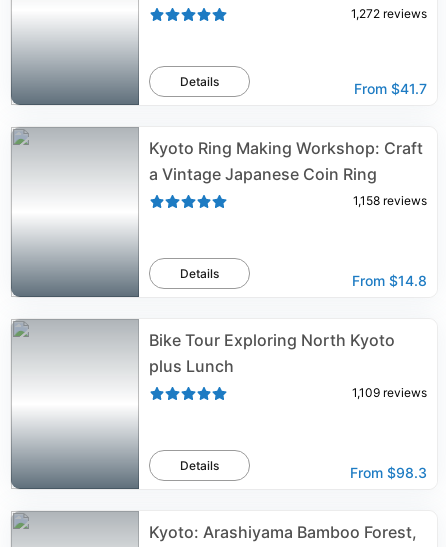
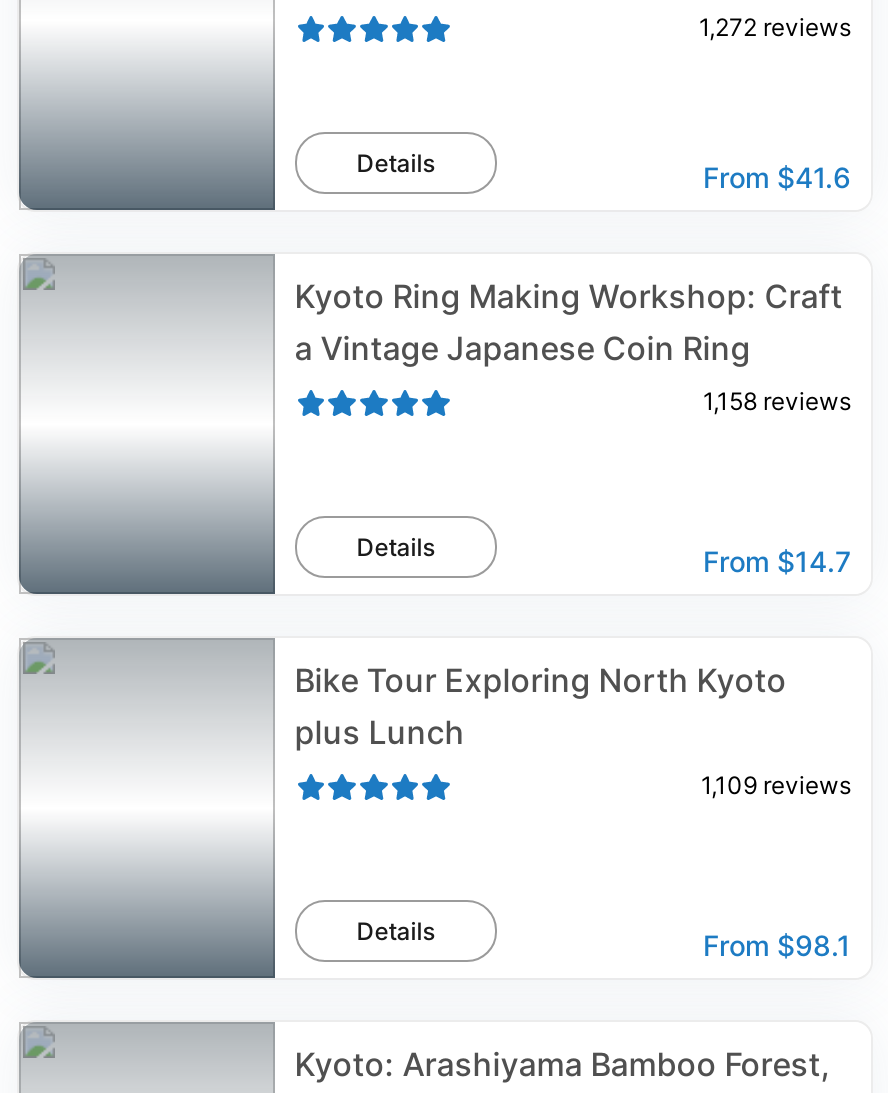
- From $41.7
+ From $41.6

- From $14.8
+ From $14.7

- From $98.3
+ From $98.1
